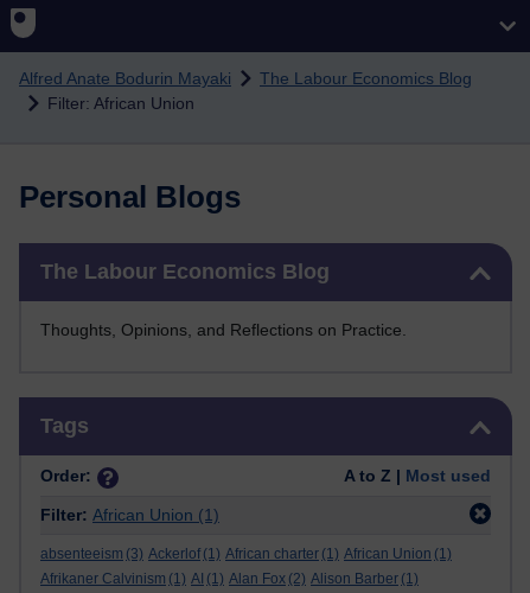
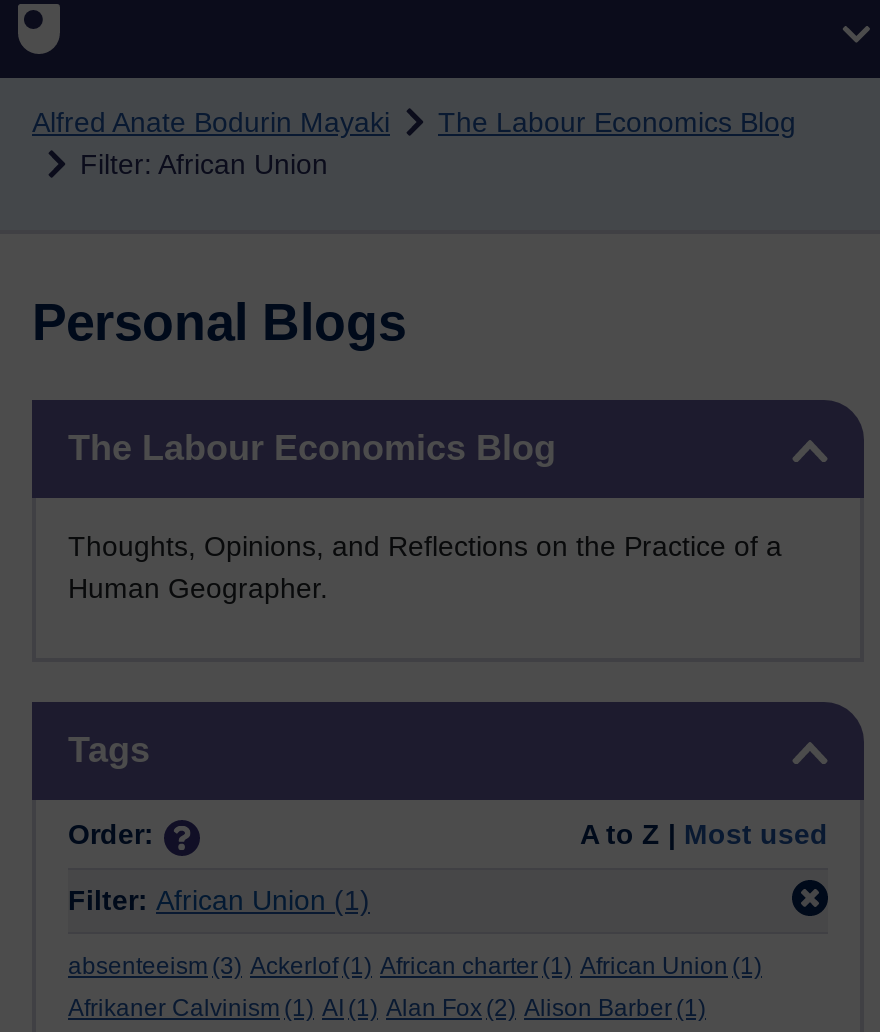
- Thoughts, Opinions, and Reflections on Practice.
+ Thoughts, Opinions, and Reflections on the Practice of a
+ Human Geographer.
